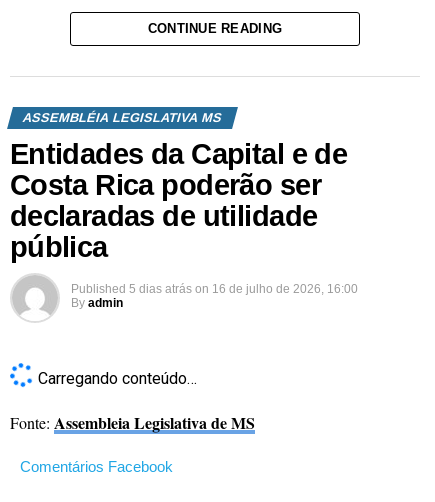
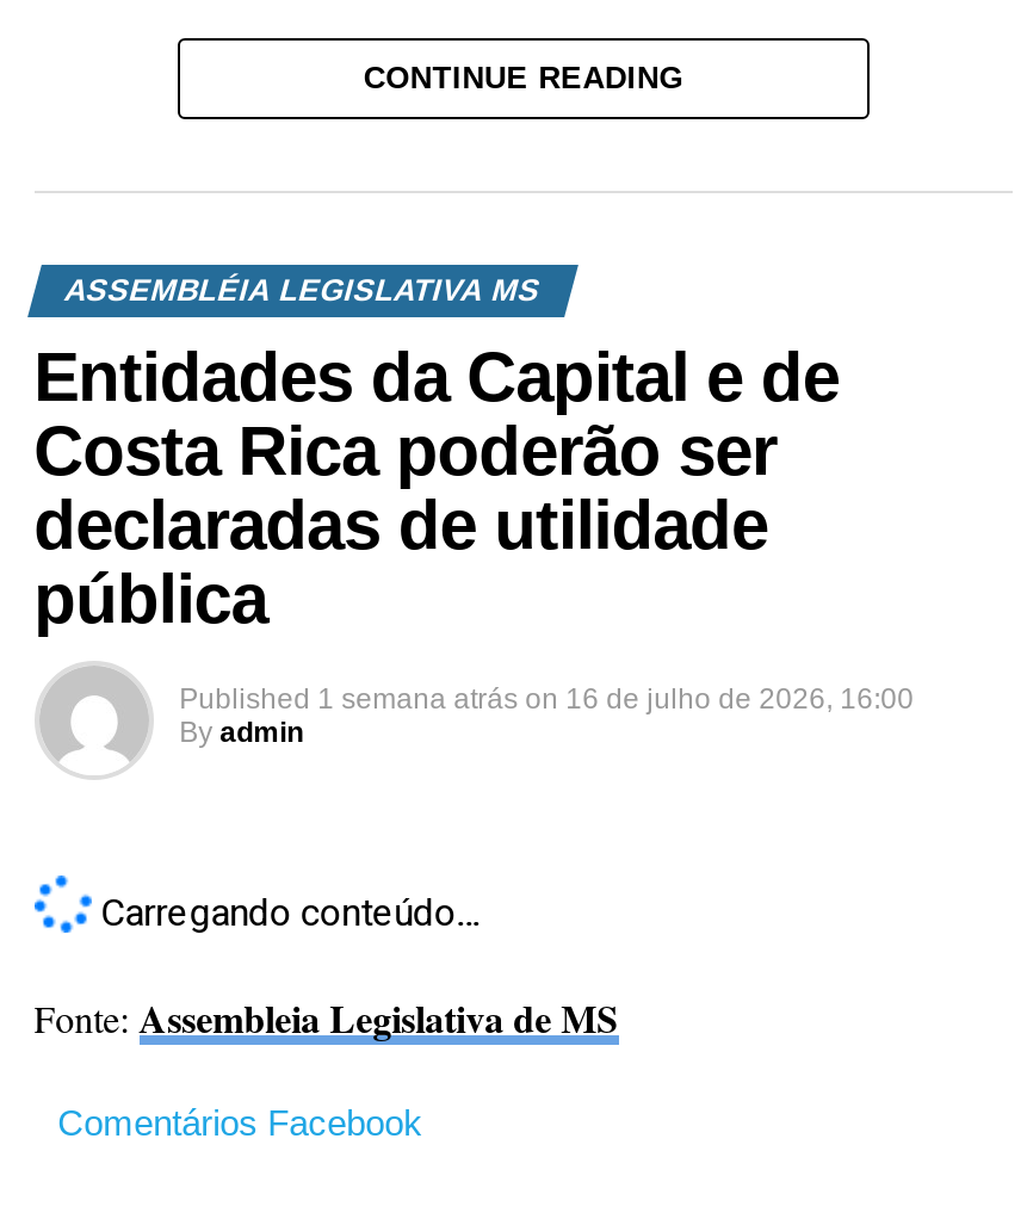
- Published 5 dias atrás on 16 de julho de 2026, 16:00
+ Published 1 semana atrás on 16 de julho de 2026, 16:00
